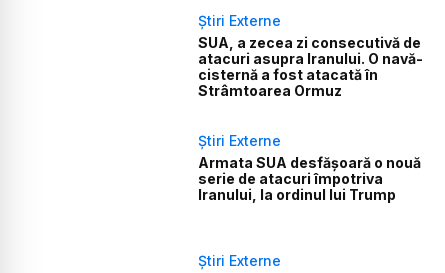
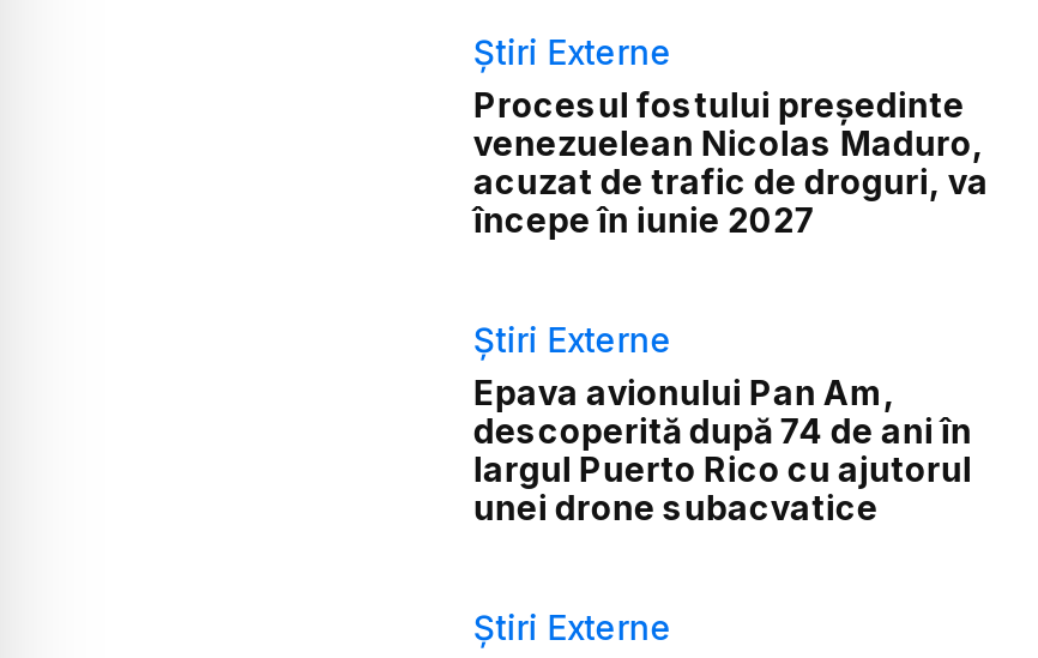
- SUA, a zecea zi consecutivă de
- atacuri asupra Iranului. O navă-
- cisternă a fost atacată în
- Strâmtoarea Ormuz
+ Procesul fostului președinte
+ venezuelean Nicolas Maduro,
+ acuzat de trafic de droguri, va
+ începe în iunie 2027

- Armata SUA desfășoară o nouă
- serie de atacuri împotriva
- Iranului, la ordinul lui Trump
+ Epava avionului Pan Am,
+ descoperită după 74 de ani în
+ largul Puerto Rico cu ajutorul
+ unei drone subacvatice
